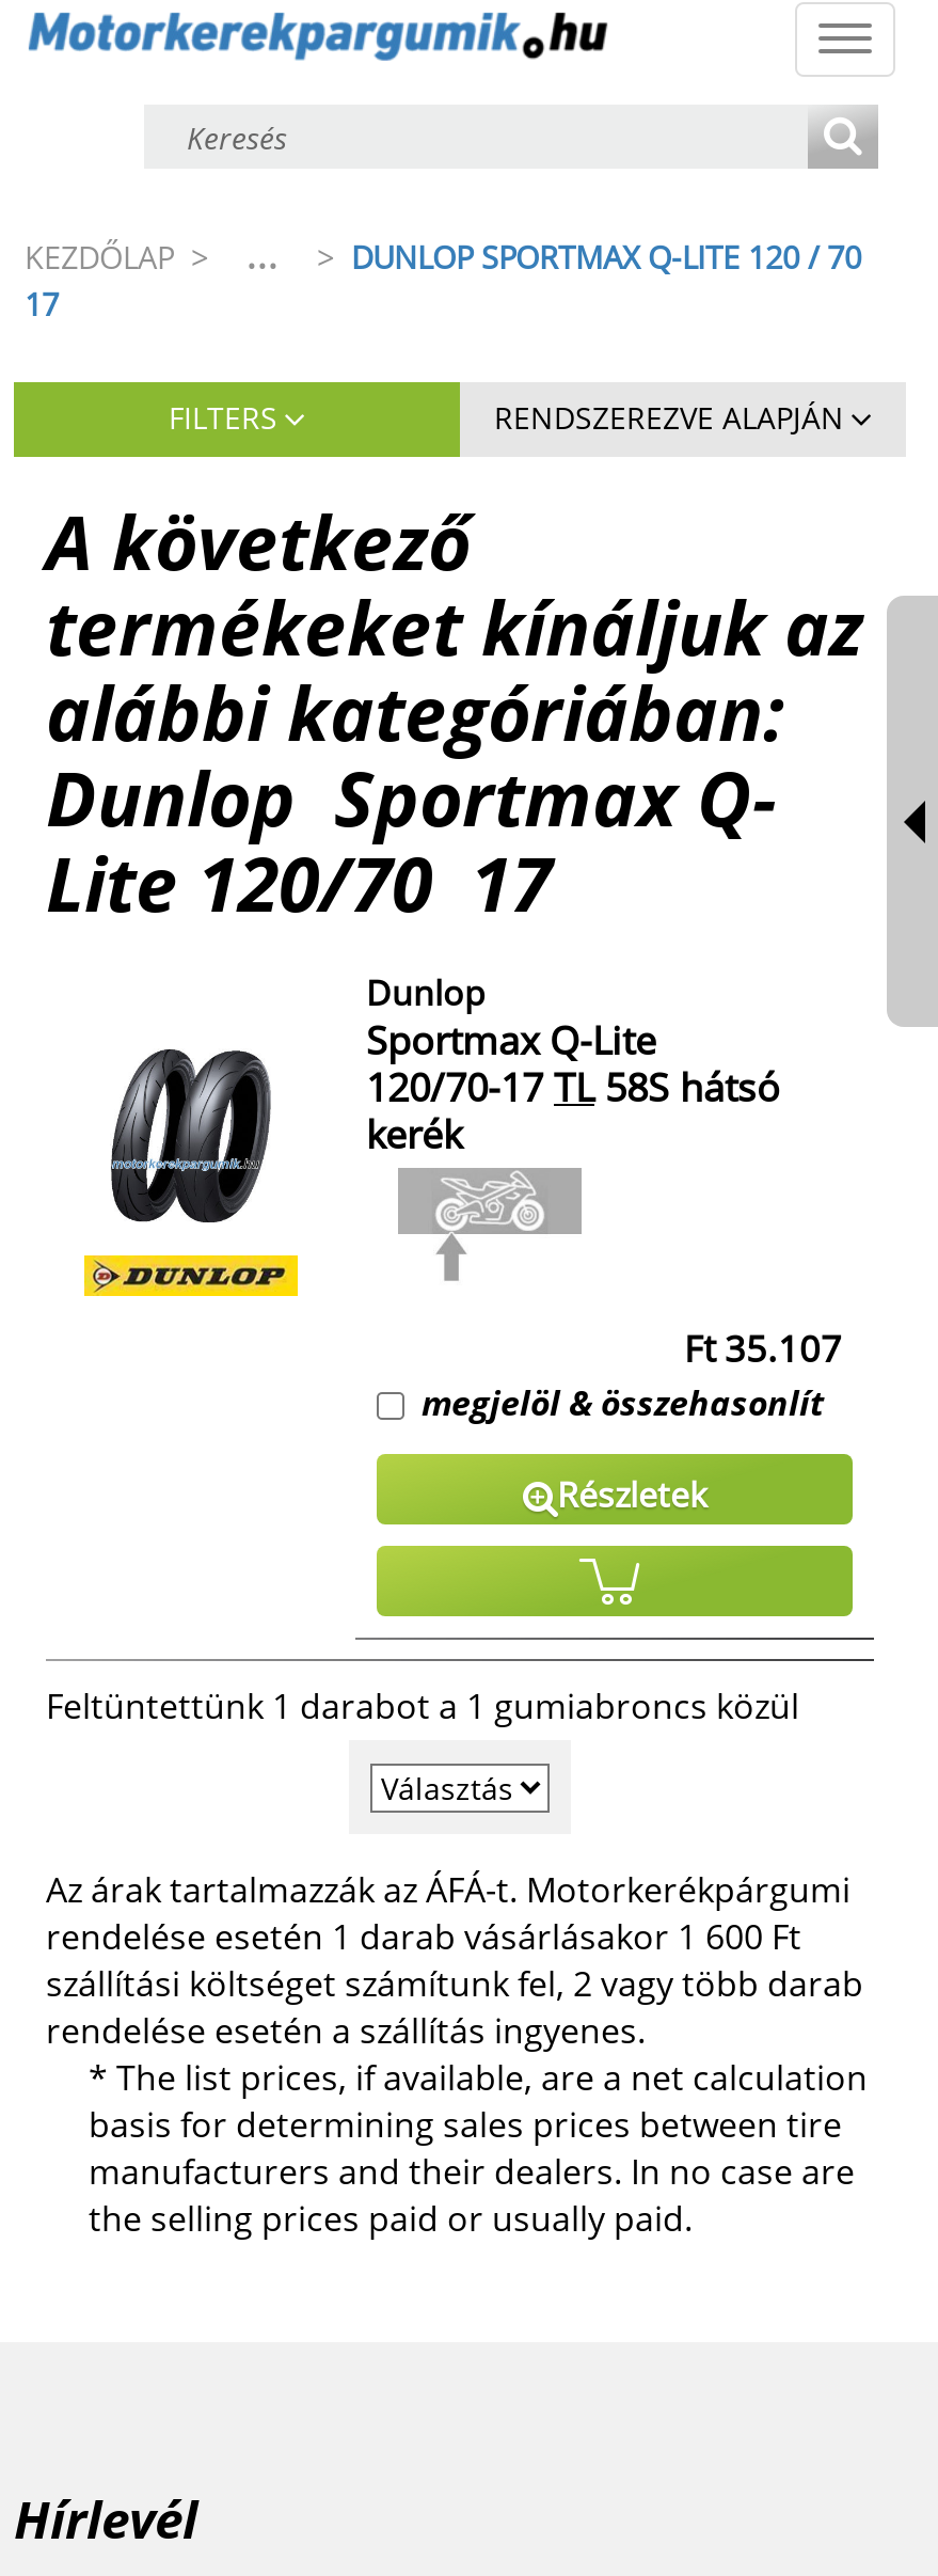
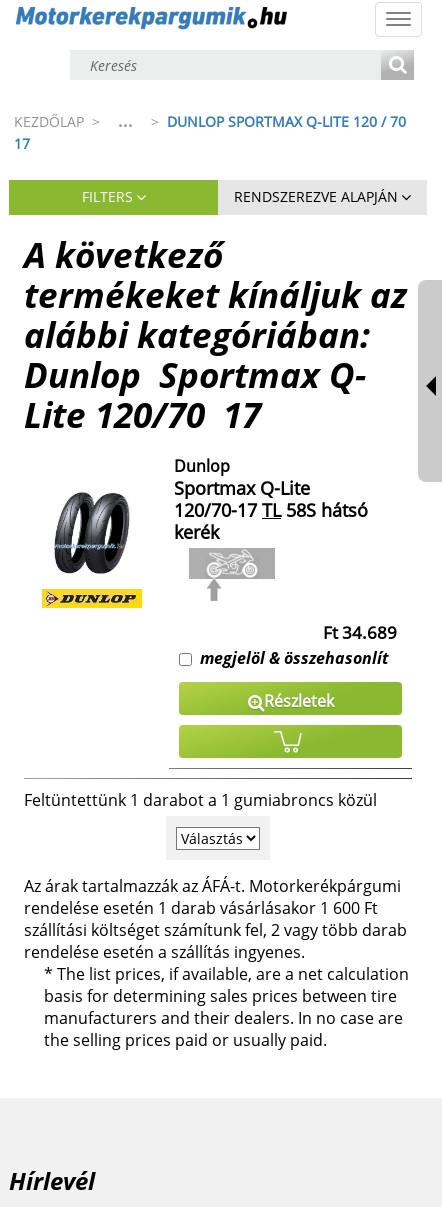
- Ft 35.107
+ Ft 34.689
